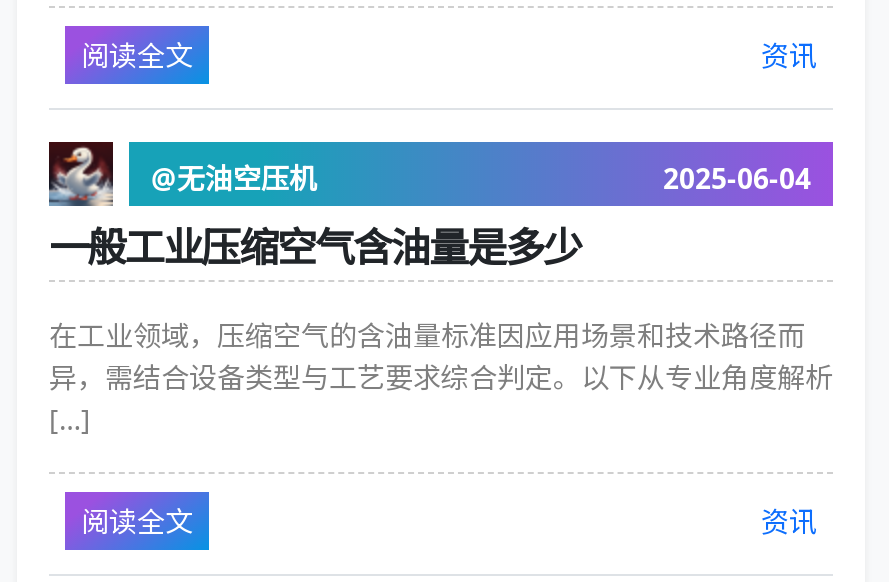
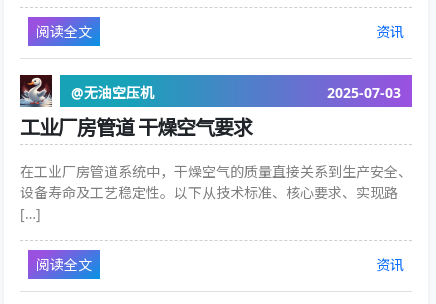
- 2025-06-04
+ 2025-07-03

- 一般工业压缩空气含油量是多少
+ 工业厂房管道 干燥空气要求

- 在工业领域，压缩空气的含油量标准因应用场景和技术路径而
- 异，需结合设备类型与工艺要求综合判定。以下从专业角度解析
+ 在工业厂房管道系统中，干燥空气的质量直接关系到生产安全、
+ 设备寿命及工艺稳定性。以下从技术标准、核心要求、实现路
